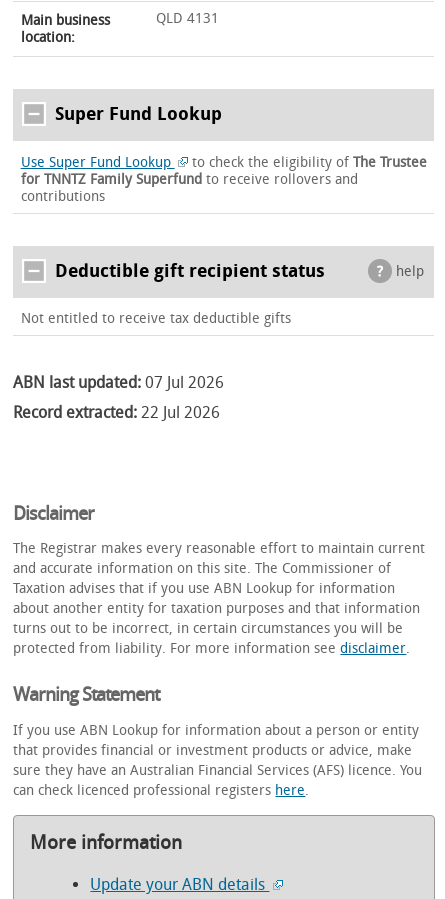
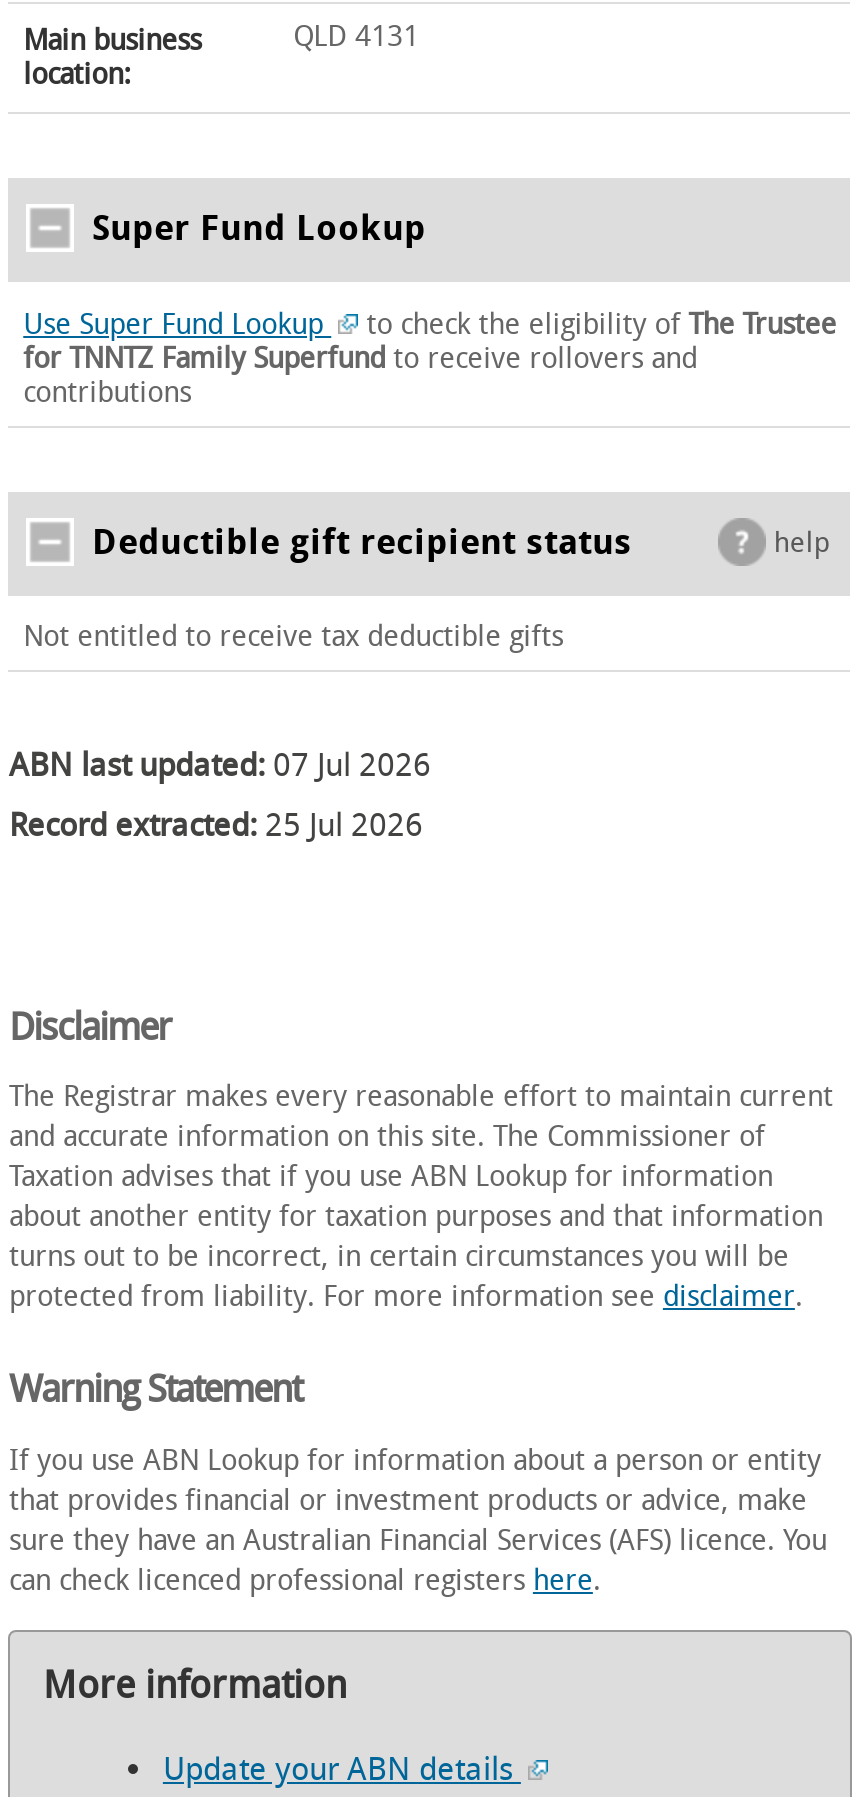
- Record extracted: 22 Jul 2026
+ Record extracted: 25 Jul 2026
